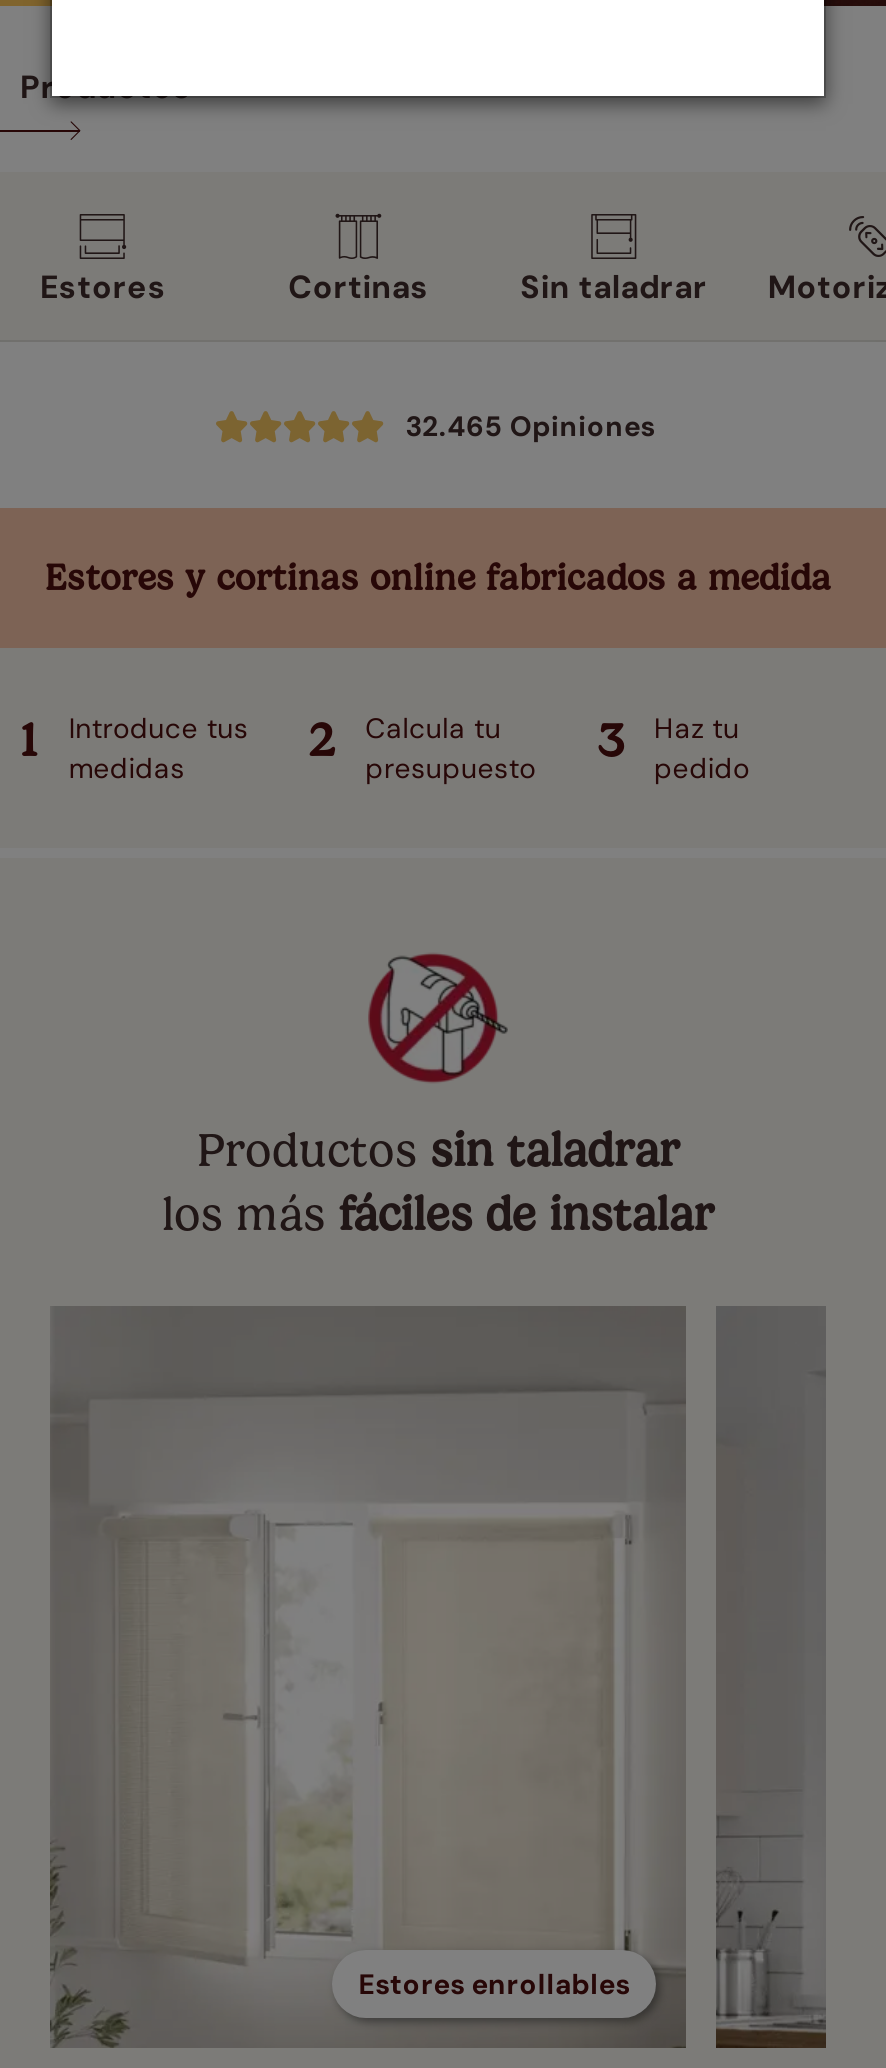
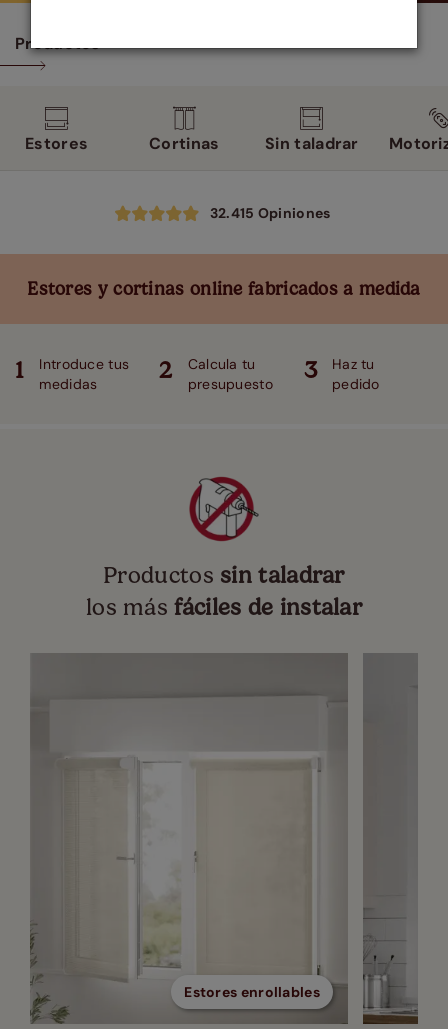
- 32.465 Opiniones
+ 32.415 Opiniones
